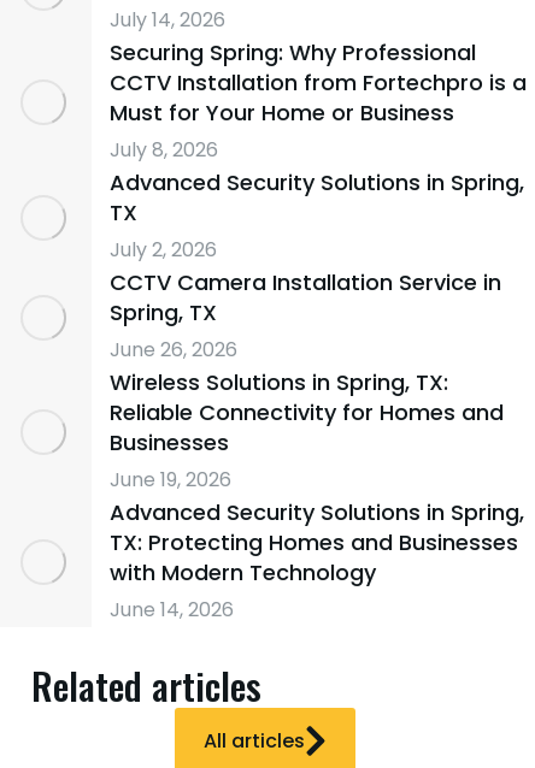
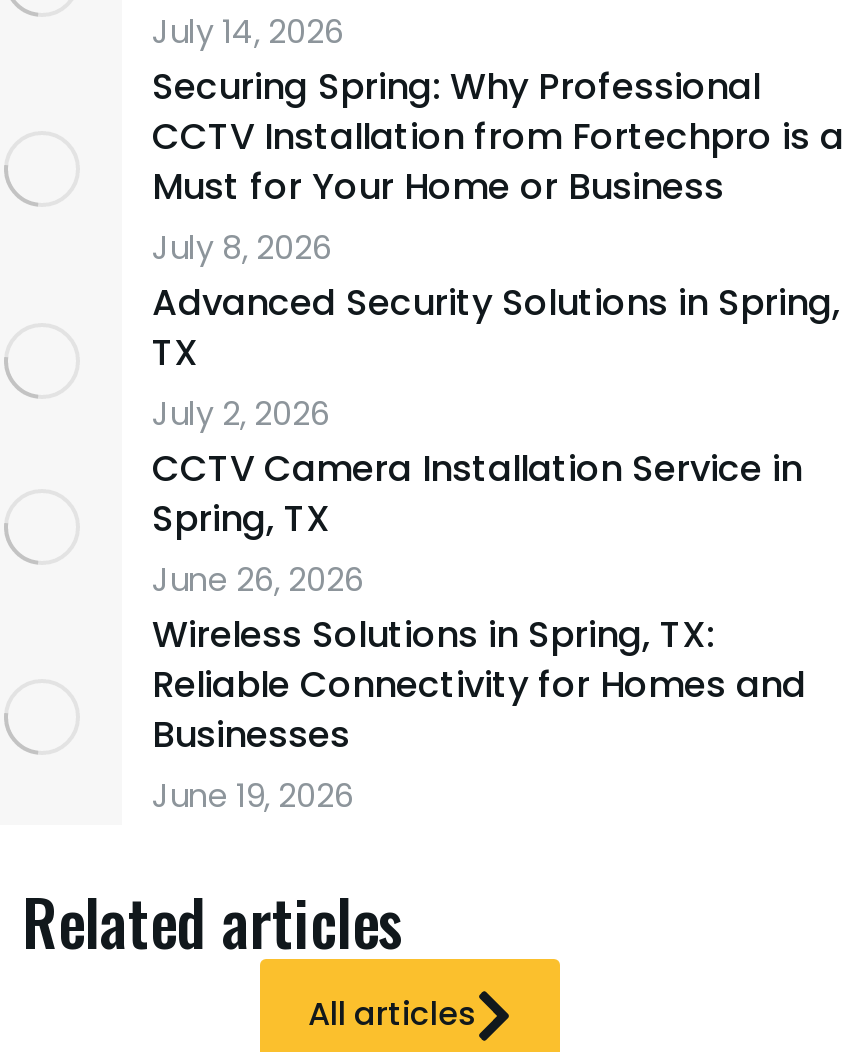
- Advanced Security Solutions in Spring,
- TX: Protecting Homes and Businesses
- with Modern Technology
- June 14, 2026
